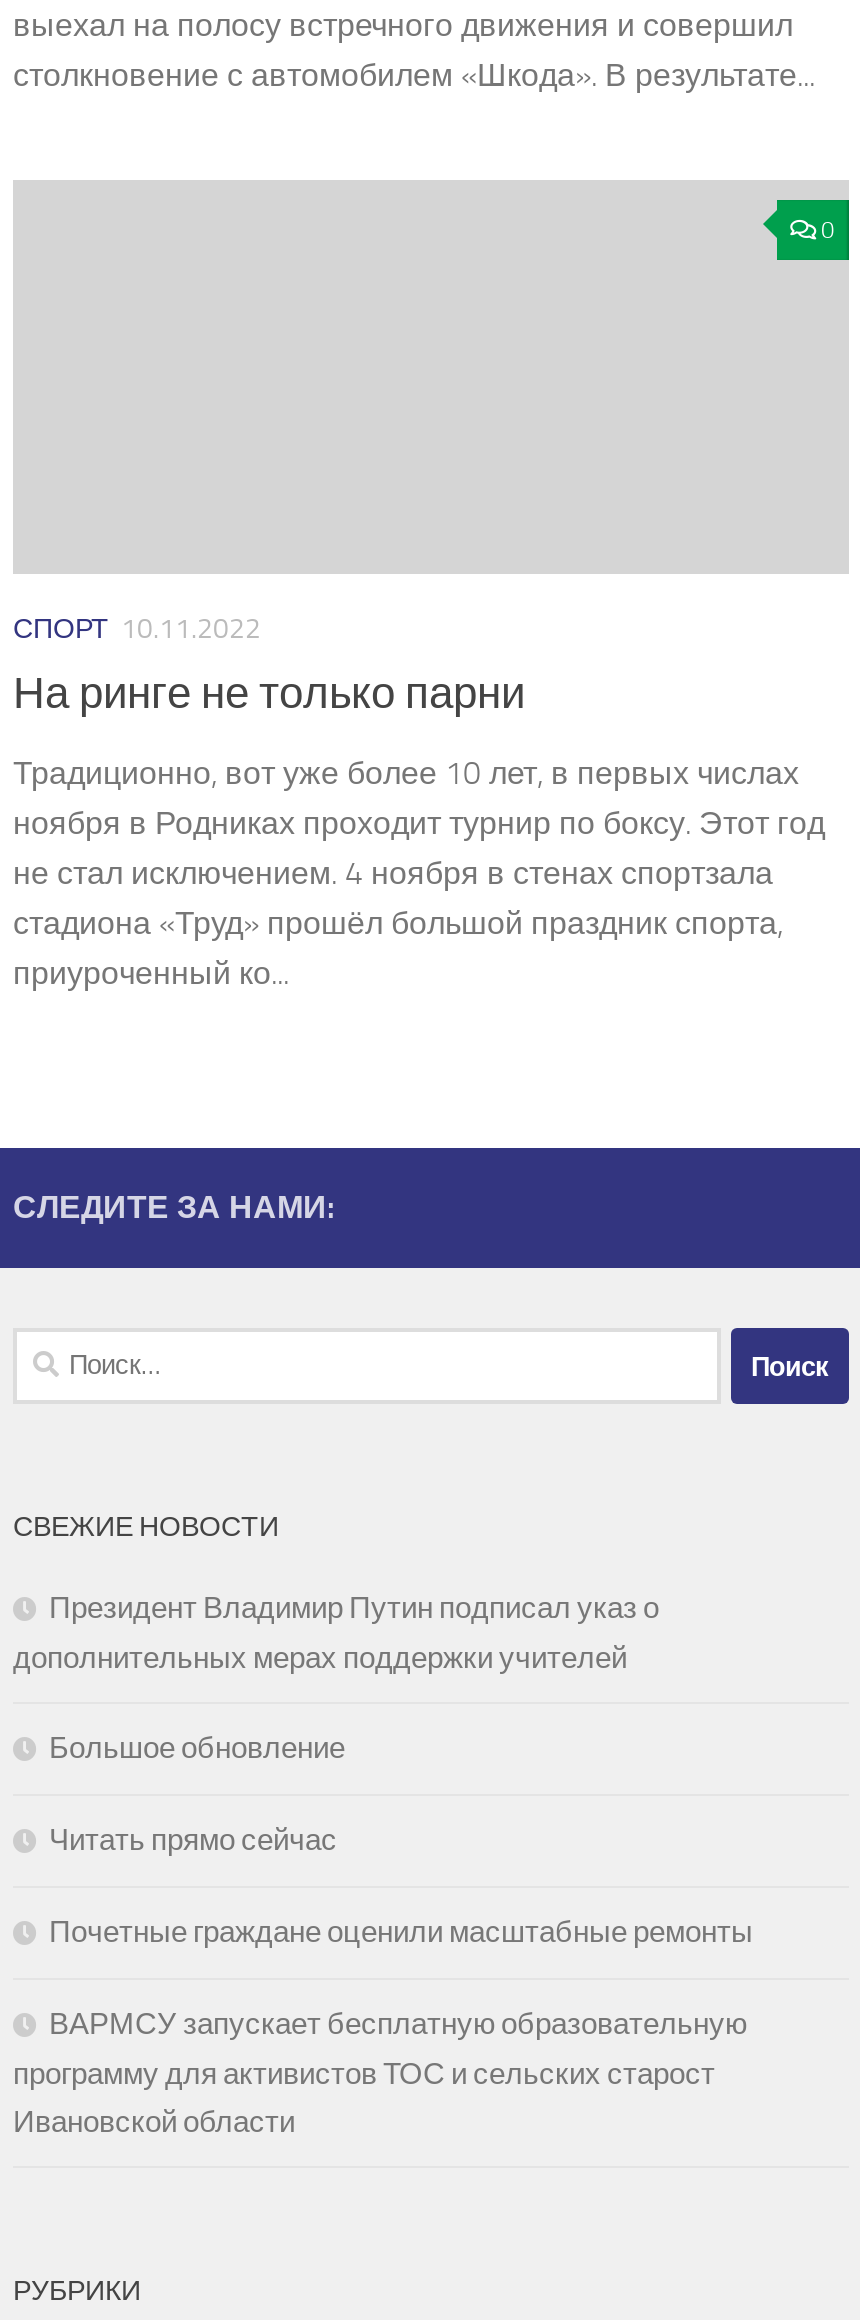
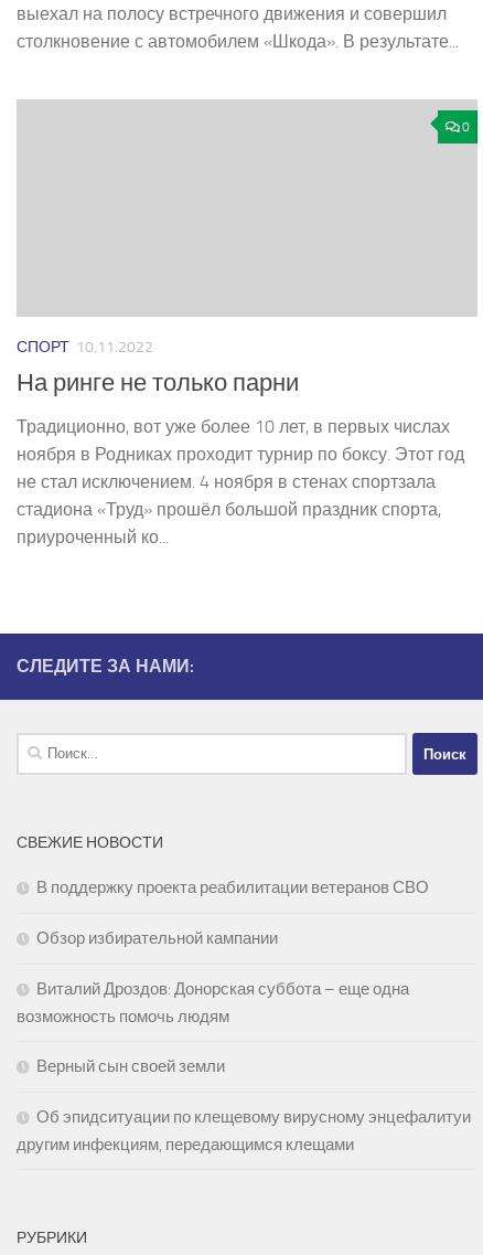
- Президент Владимир Путин подписал указ о
- дополнительных мерах поддержки учителей
+ В поддержку проекта реабилитации ветеранов СВО

- Большое обновление
+ Обзор избирательной кампании

- Читать прямо сейчас
+ Виталий Дроздов: Донорская суббота – еще одна
+ возможность помочь людям

- Почетные граждане оценили масштабные ремонты
+ Верный сын своей земли

- ВАРМСУ запускает бесплатную образовательную
- программу для активистов ТОС и сельских старост
- Ивановской области
+ Об эпидситуации по клещевому вирусному энцефалитуи
+ другим инфекциям, передающимся клещами
